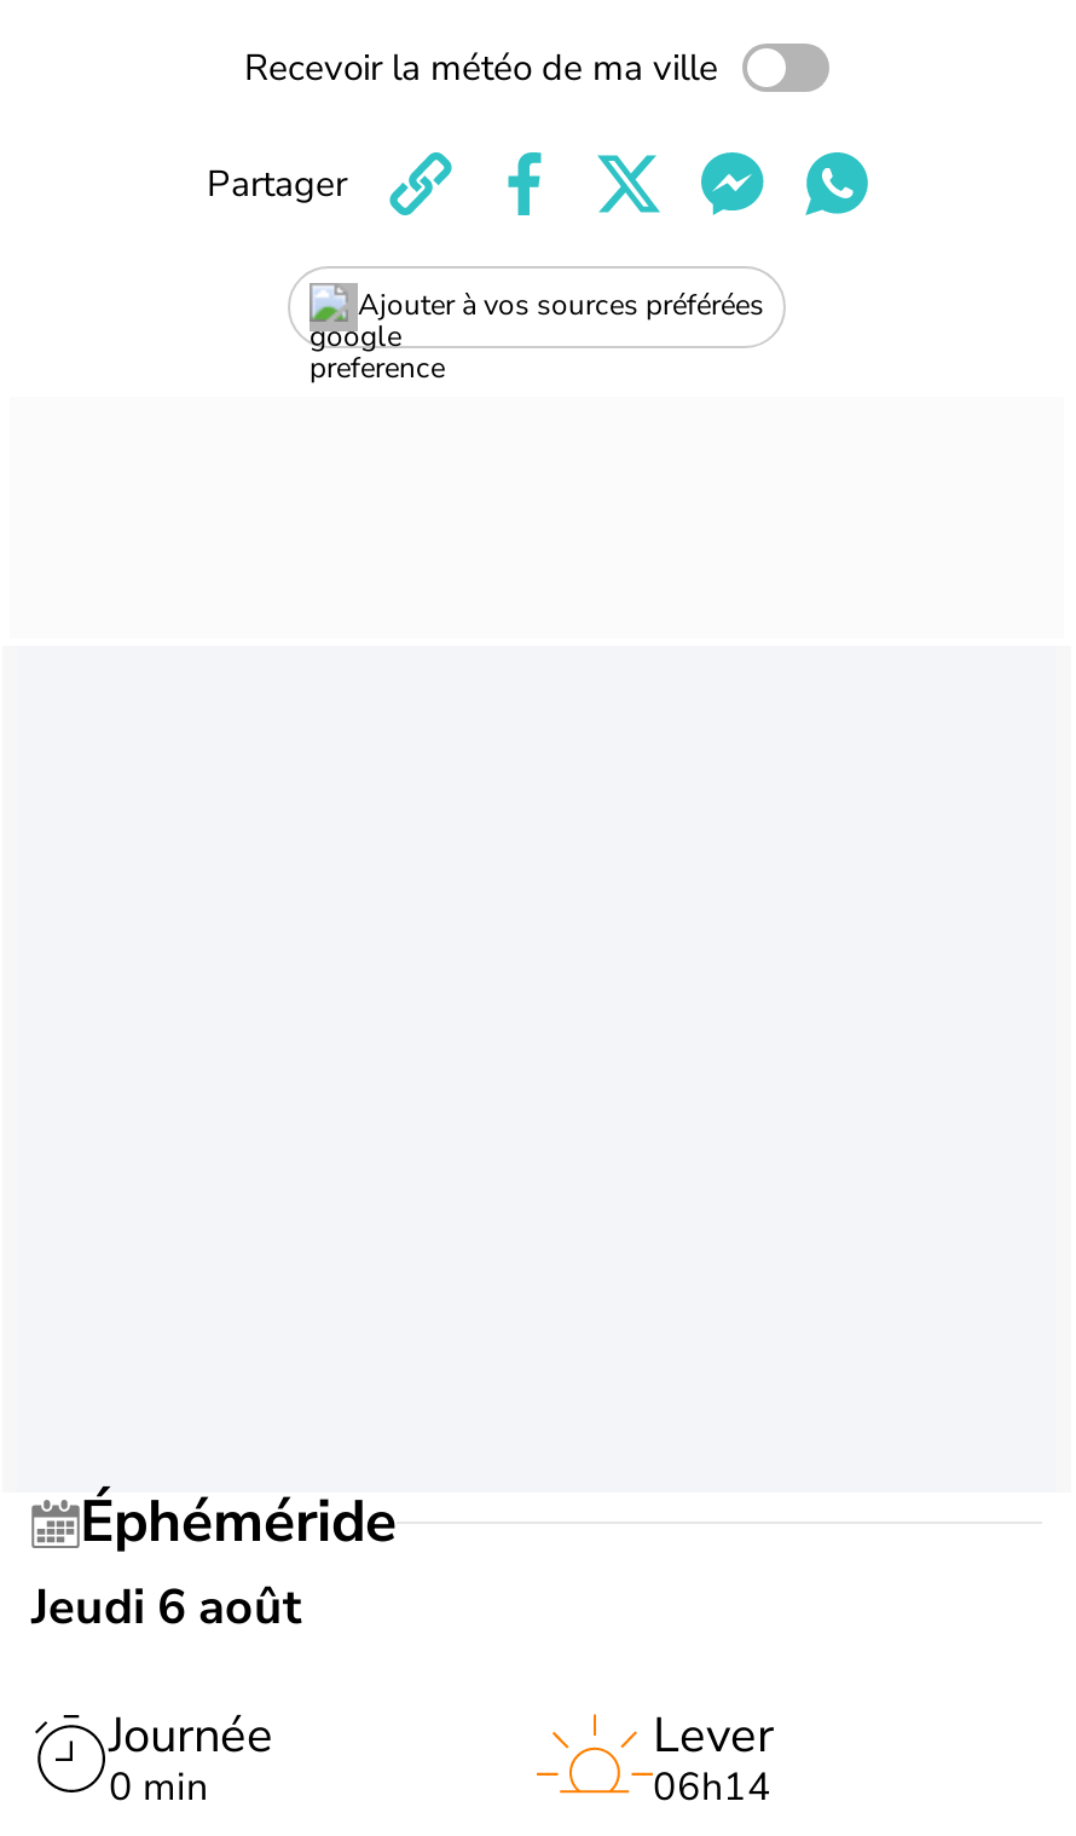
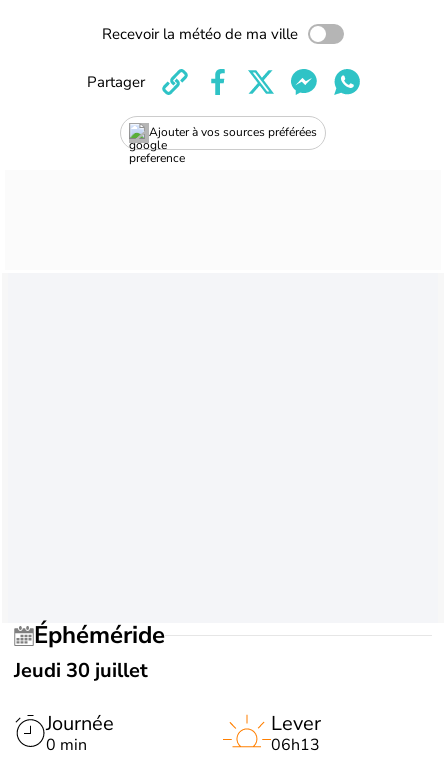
- Jeudi 6 août
+ Jeudi 30 juillet

- 06h14
+ 06h13
